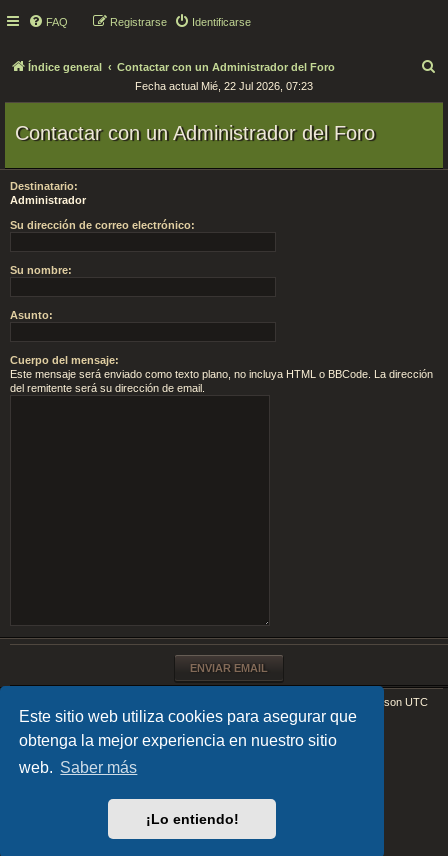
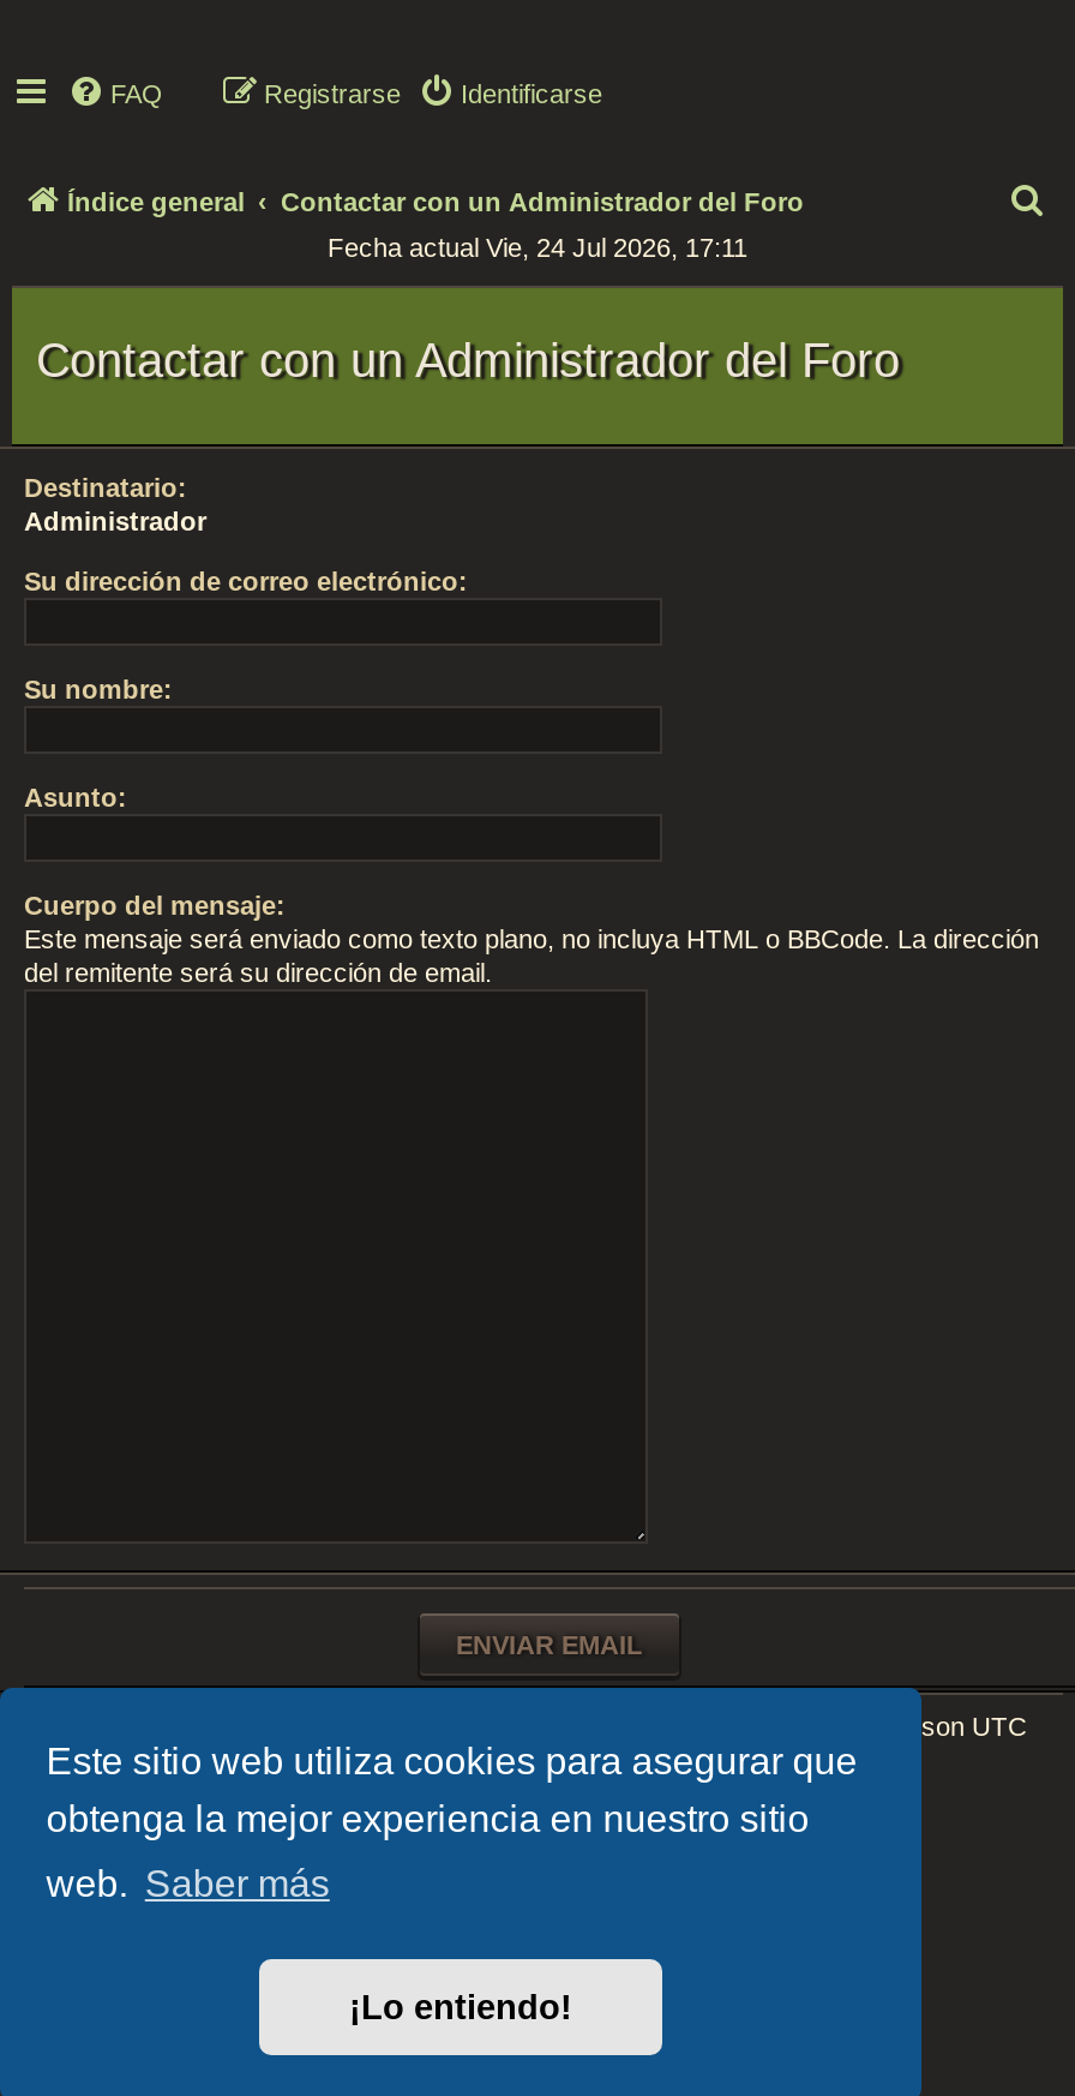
- Fecha actual Mié, 22 Jul 2026, 07:23
+ Fecha actual Vie, 24 Jul 2026, 17:11
